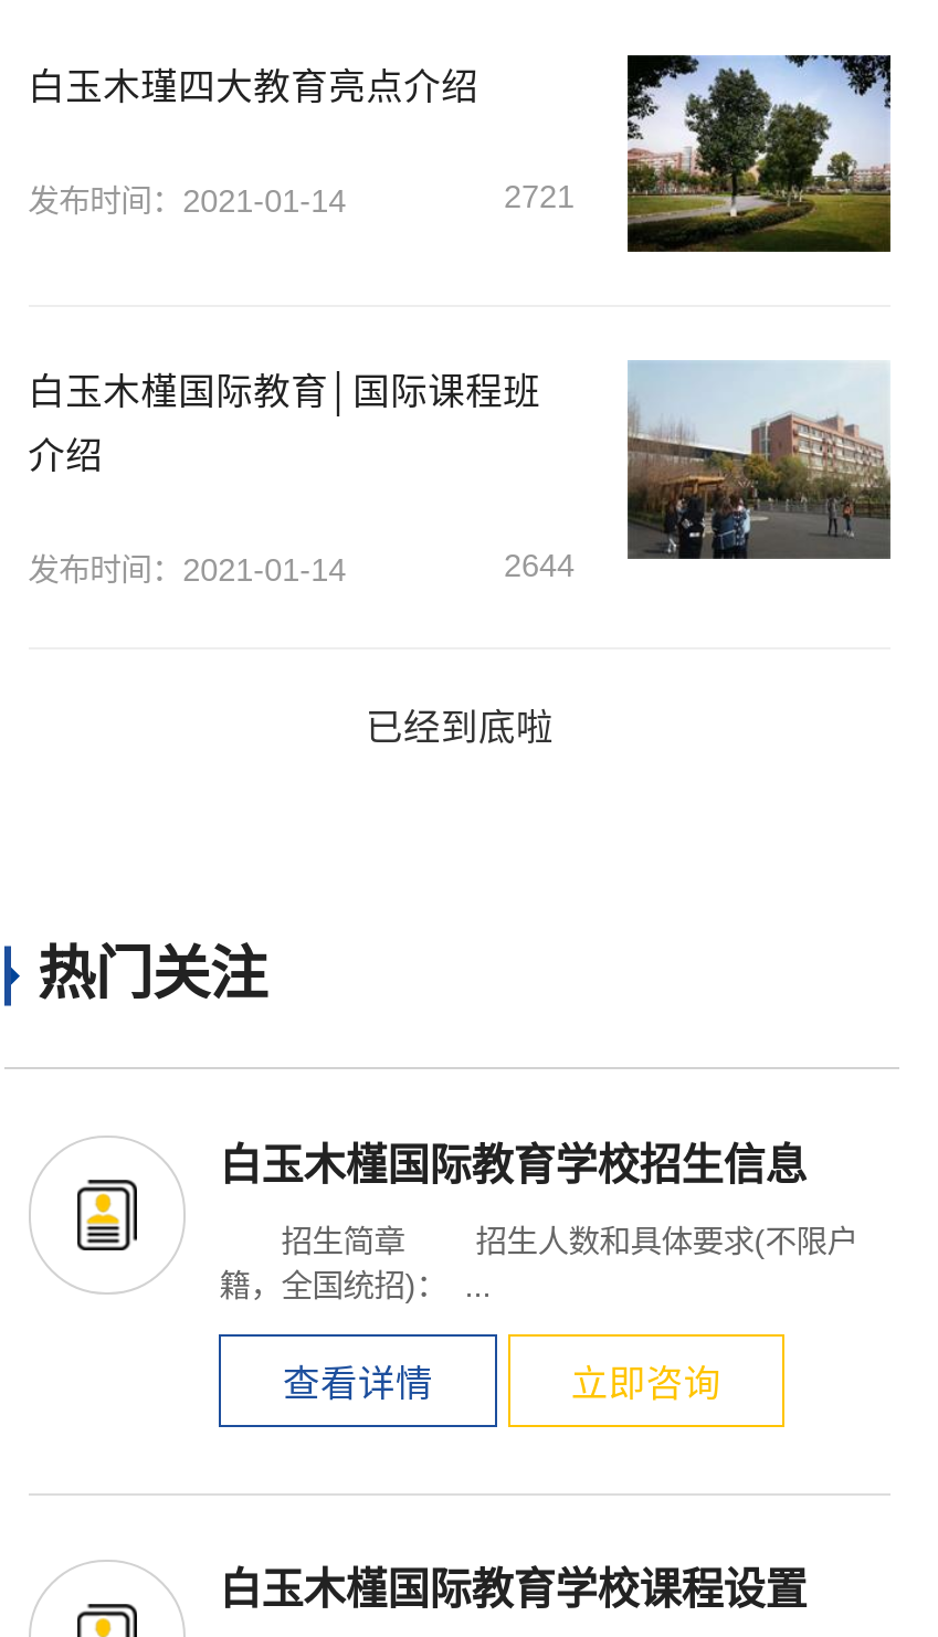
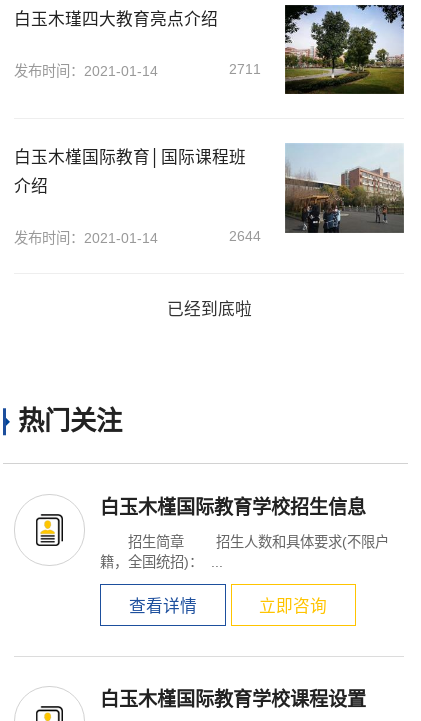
- 2721
+ 2711
